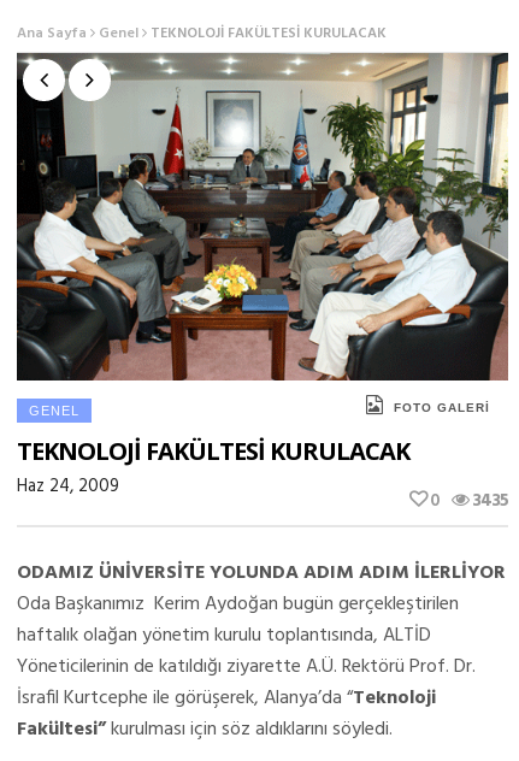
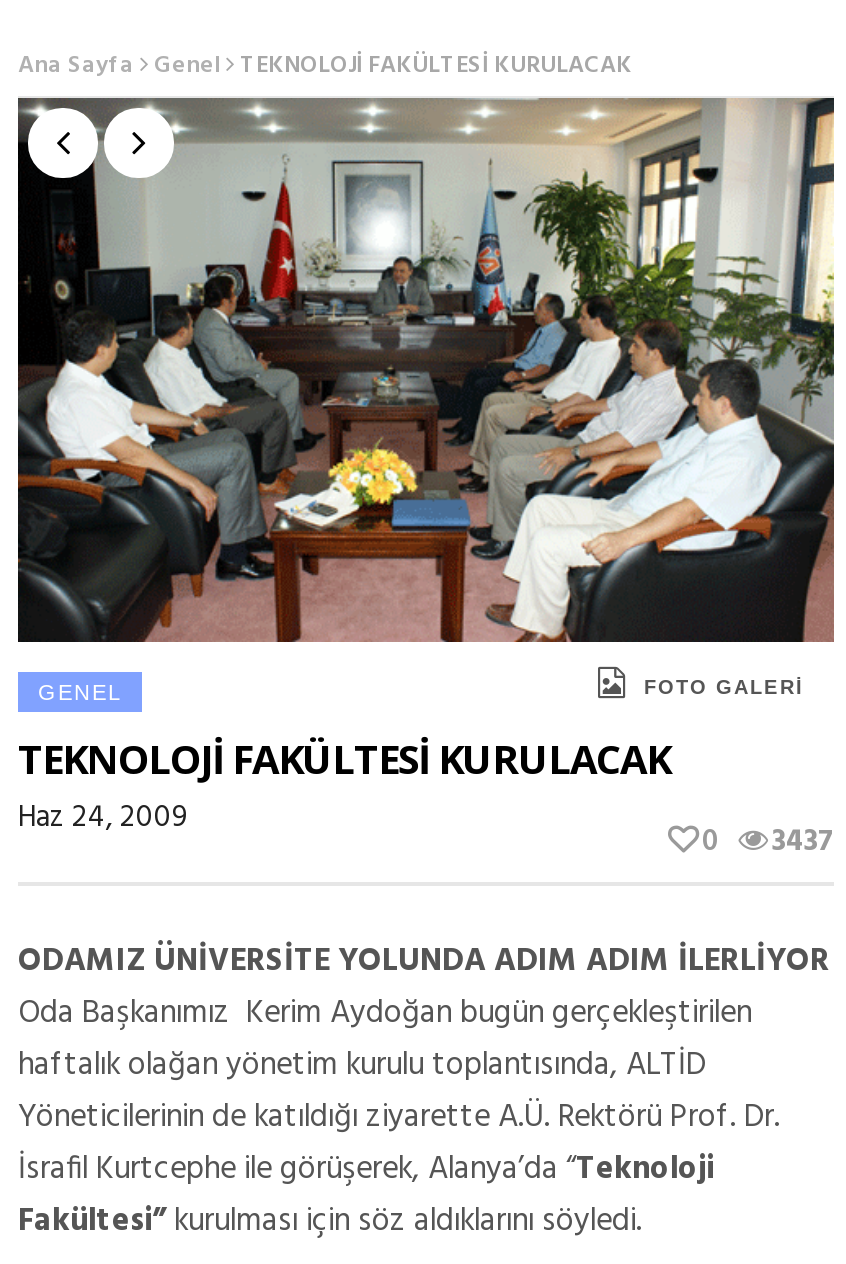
- 0 3435
+ 0 3437
